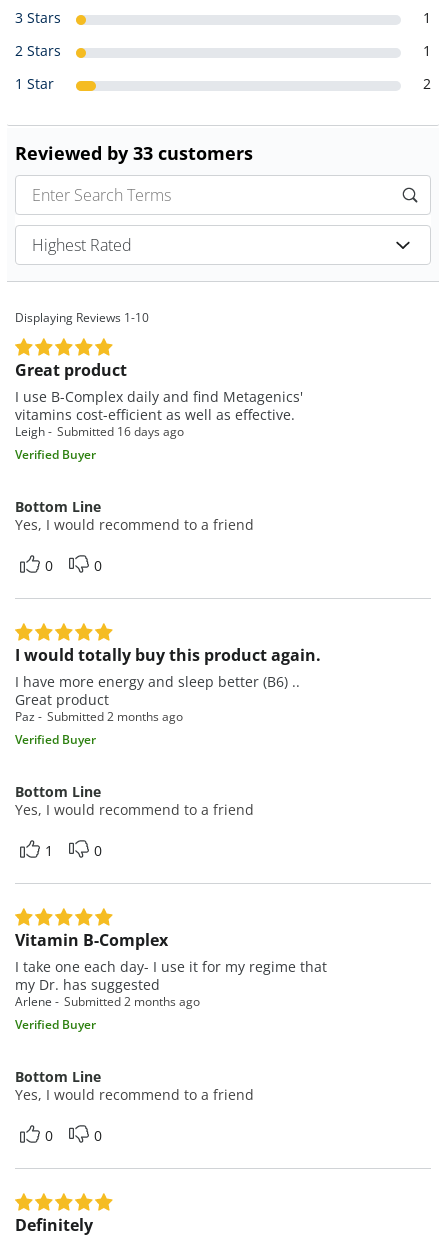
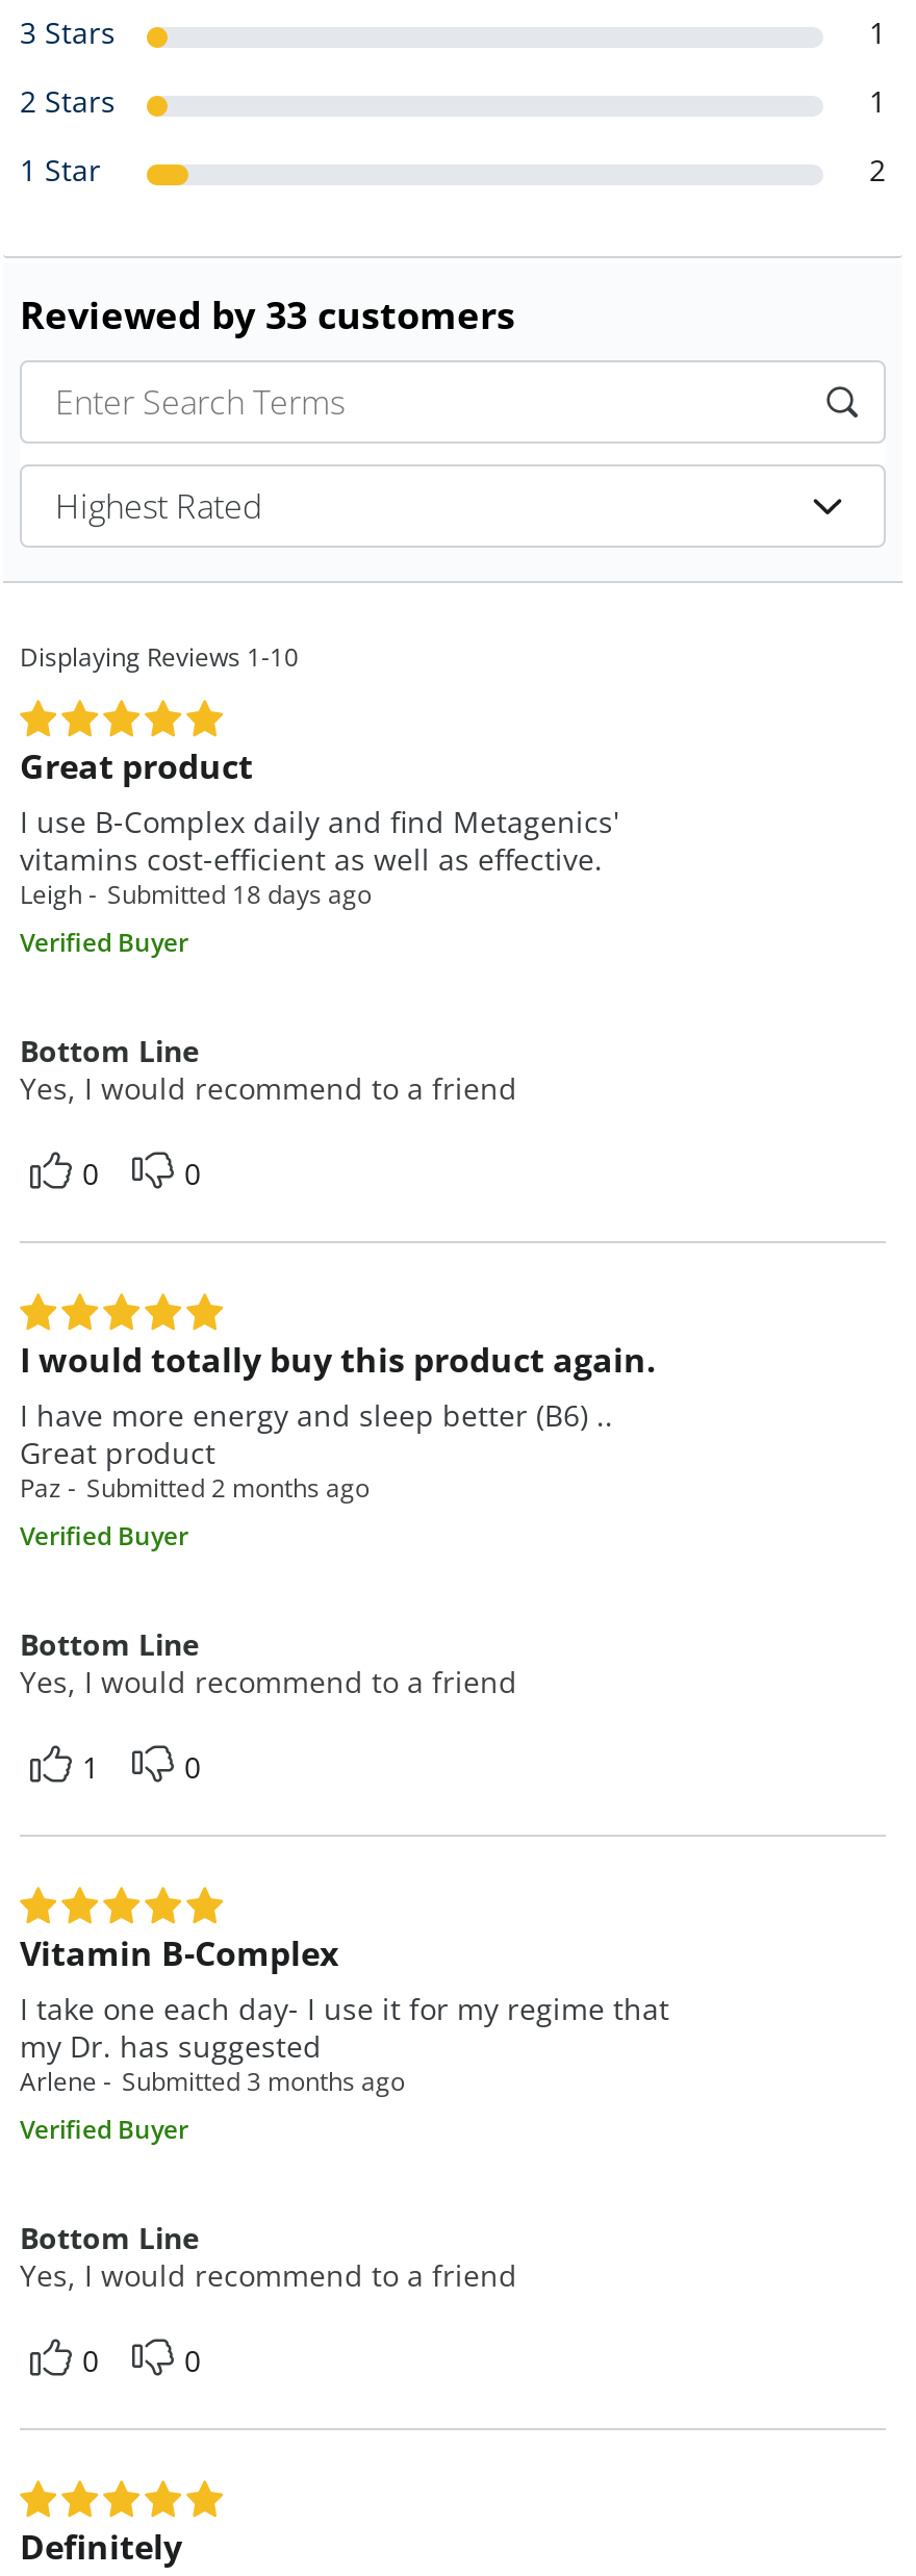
- Submitted 16 days ago
+ Submitted 18 days ago

- Submitted2 months ago
+ Submitted3 months ago
